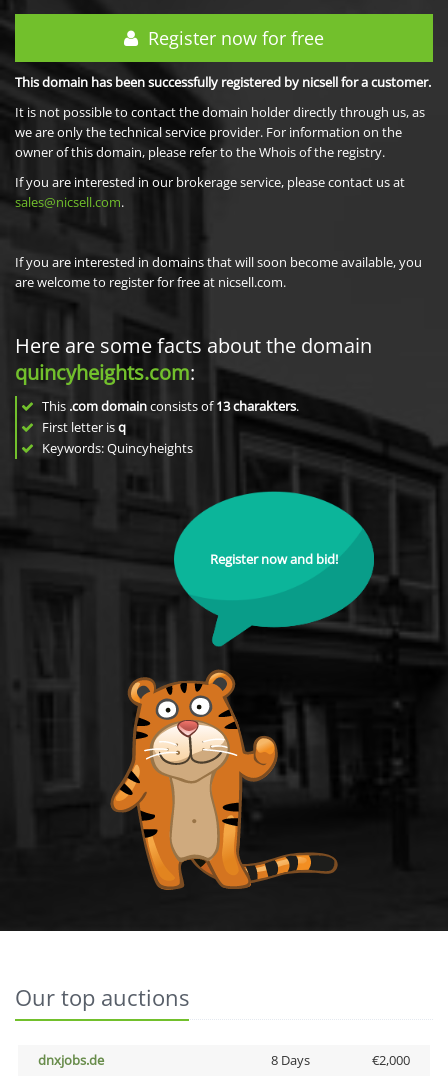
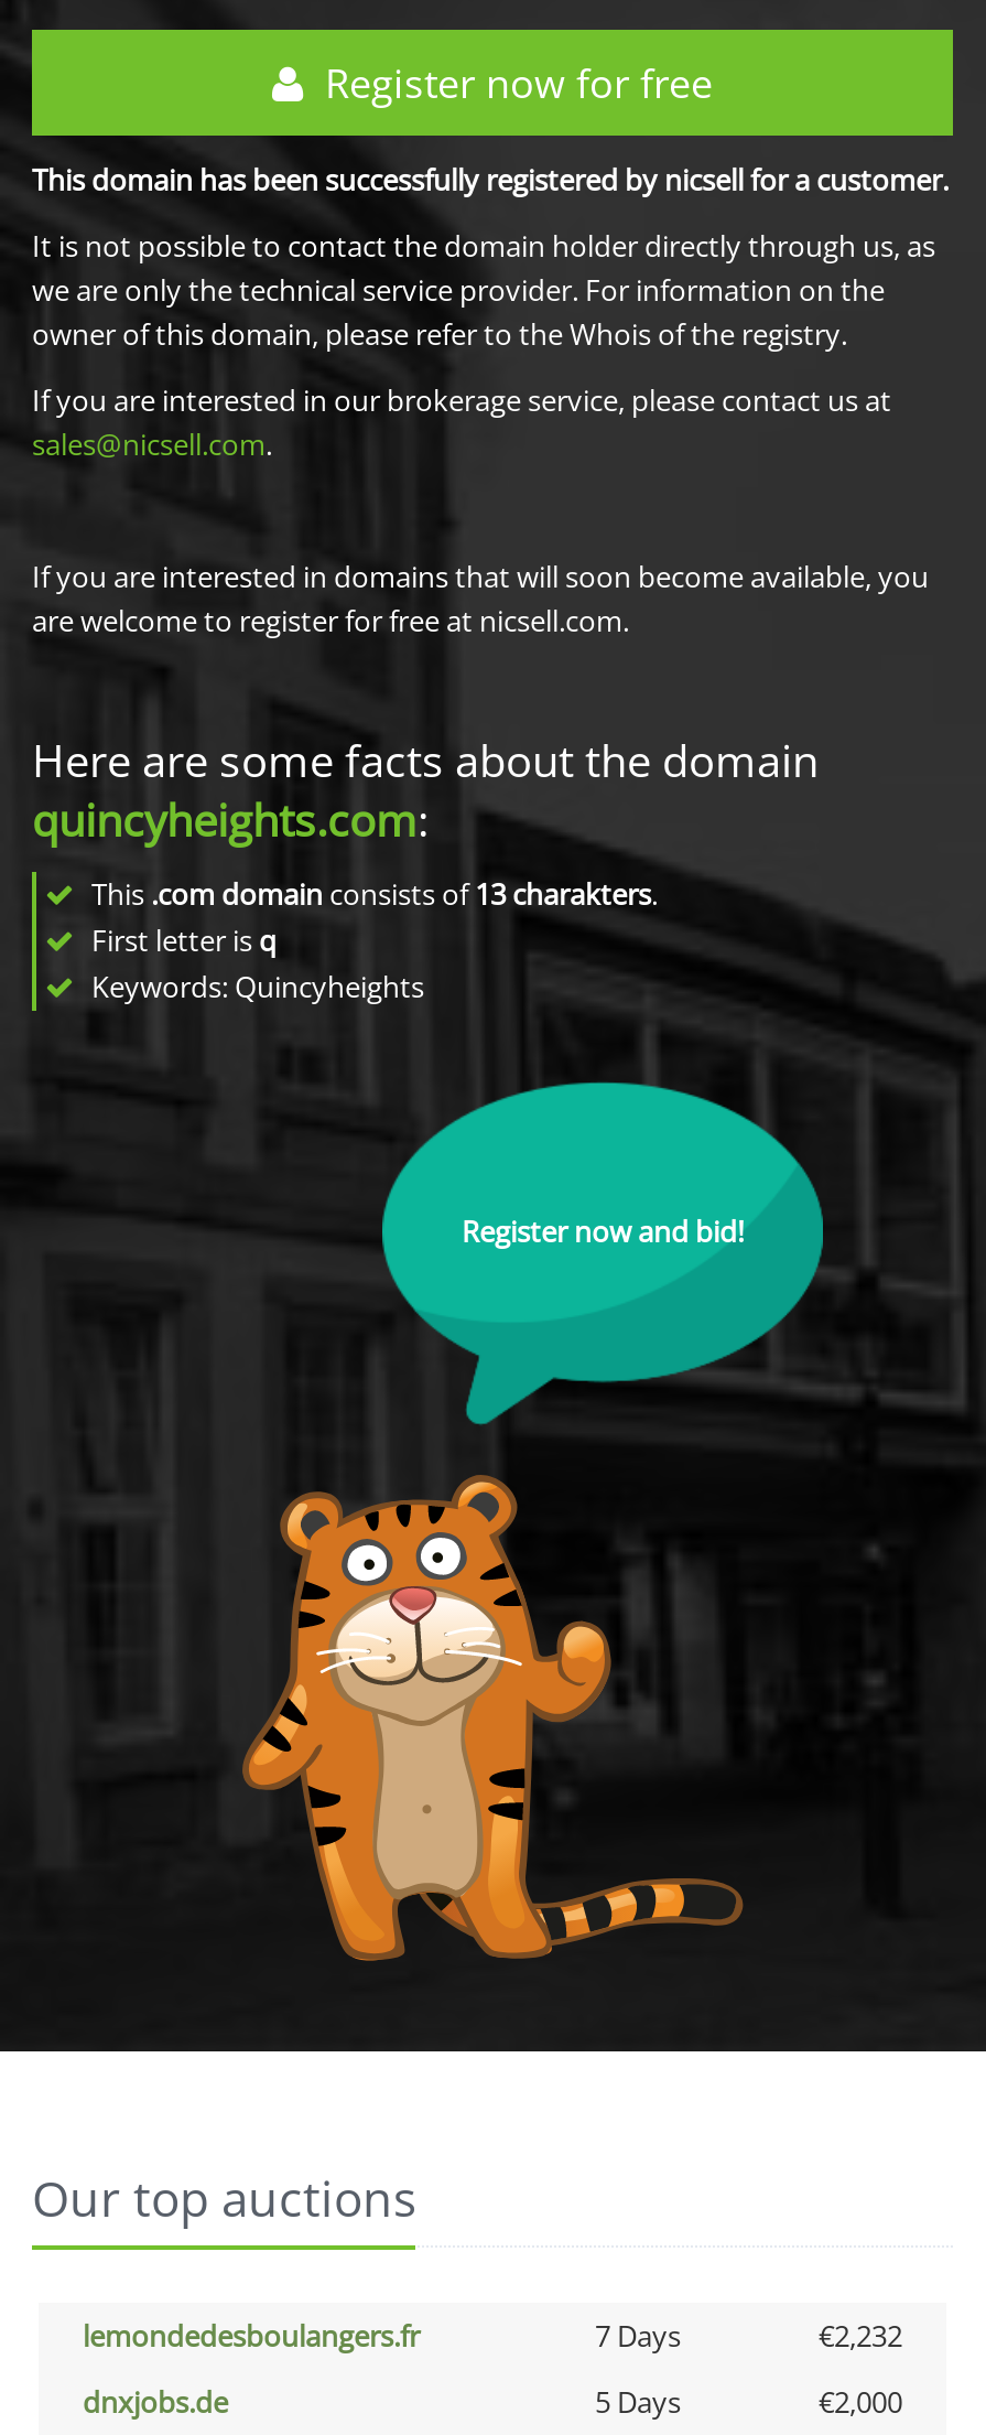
+ lemondedesboulangers.fr
+ 7 Days
+ €2,232

- 8 Days
+ 5 Days
